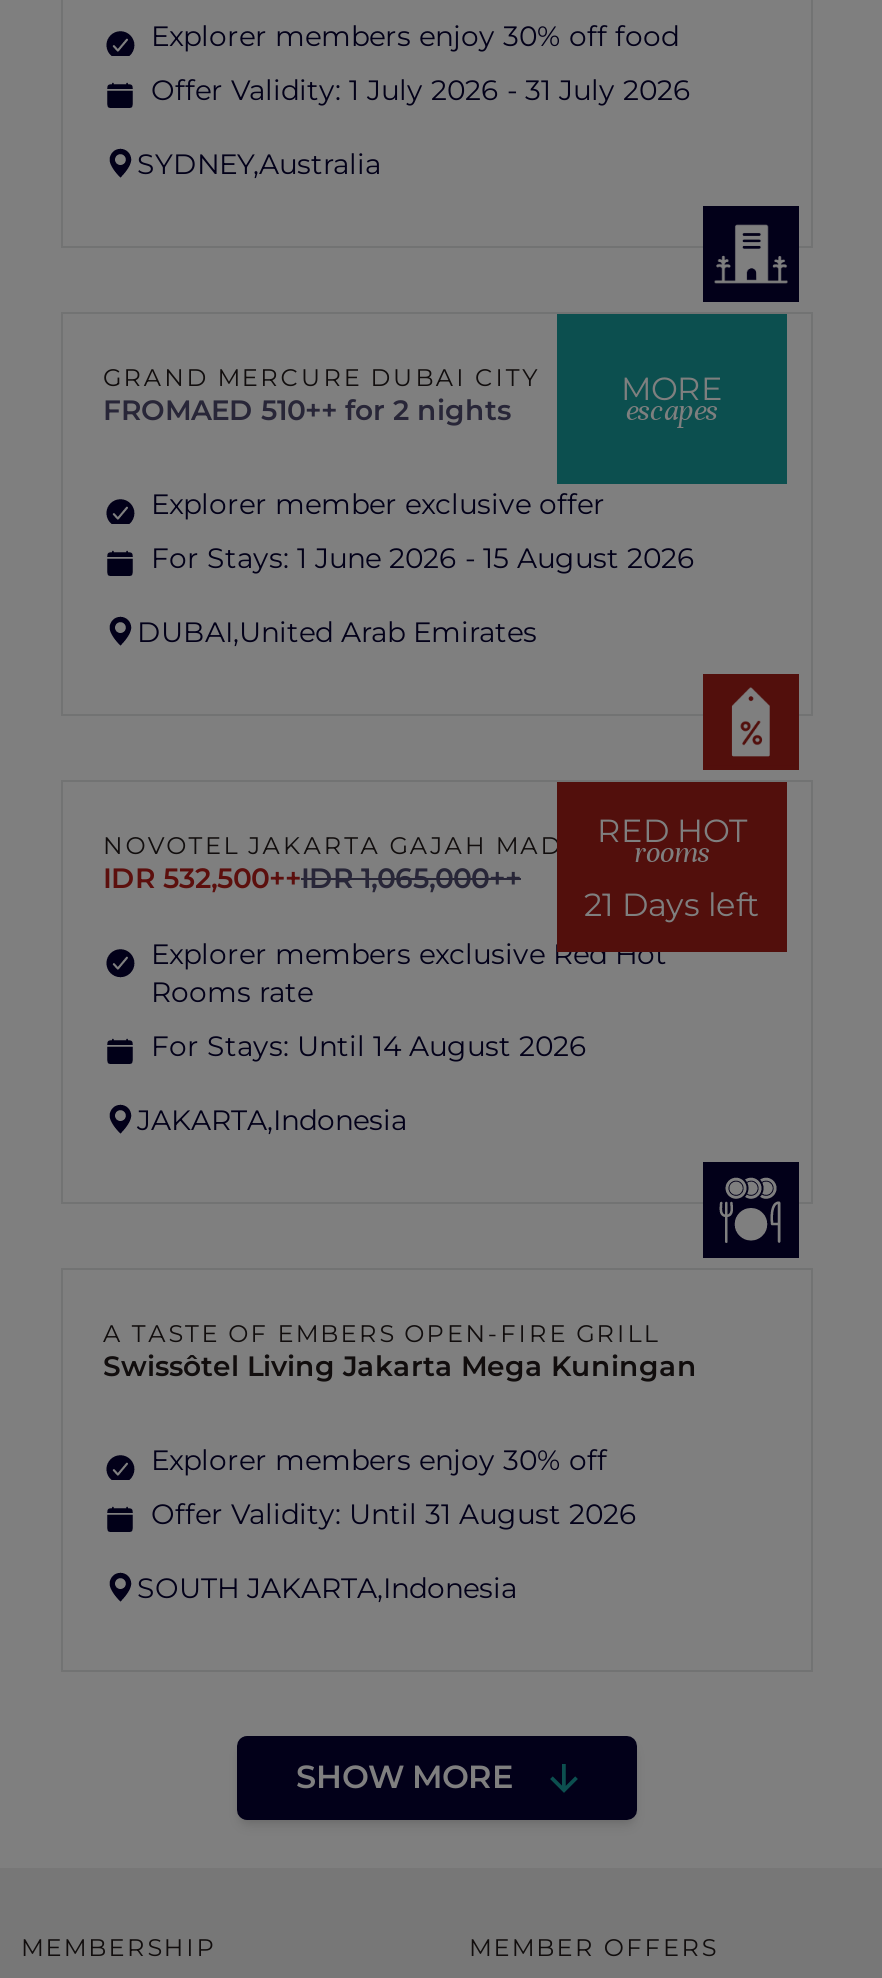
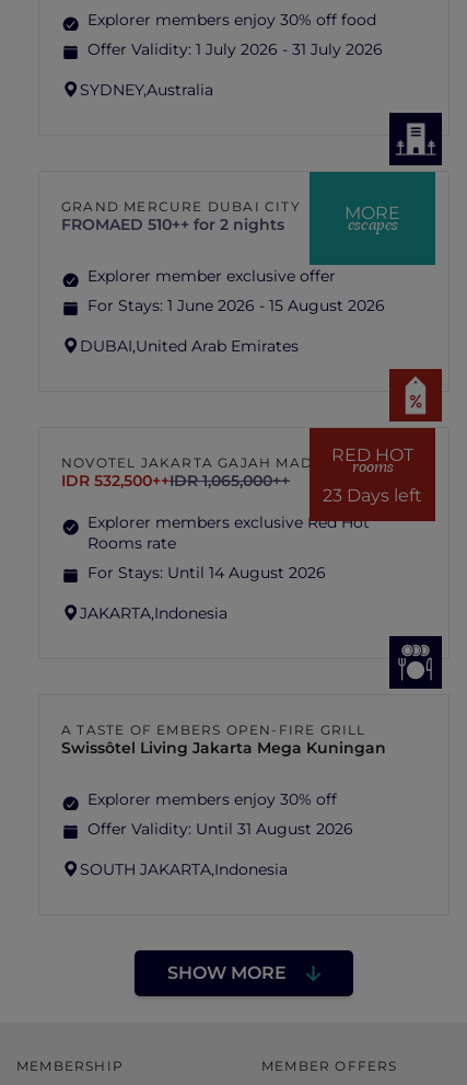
- 21 Days left
+ 23 Days left
